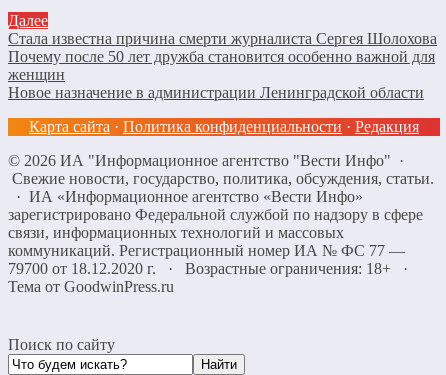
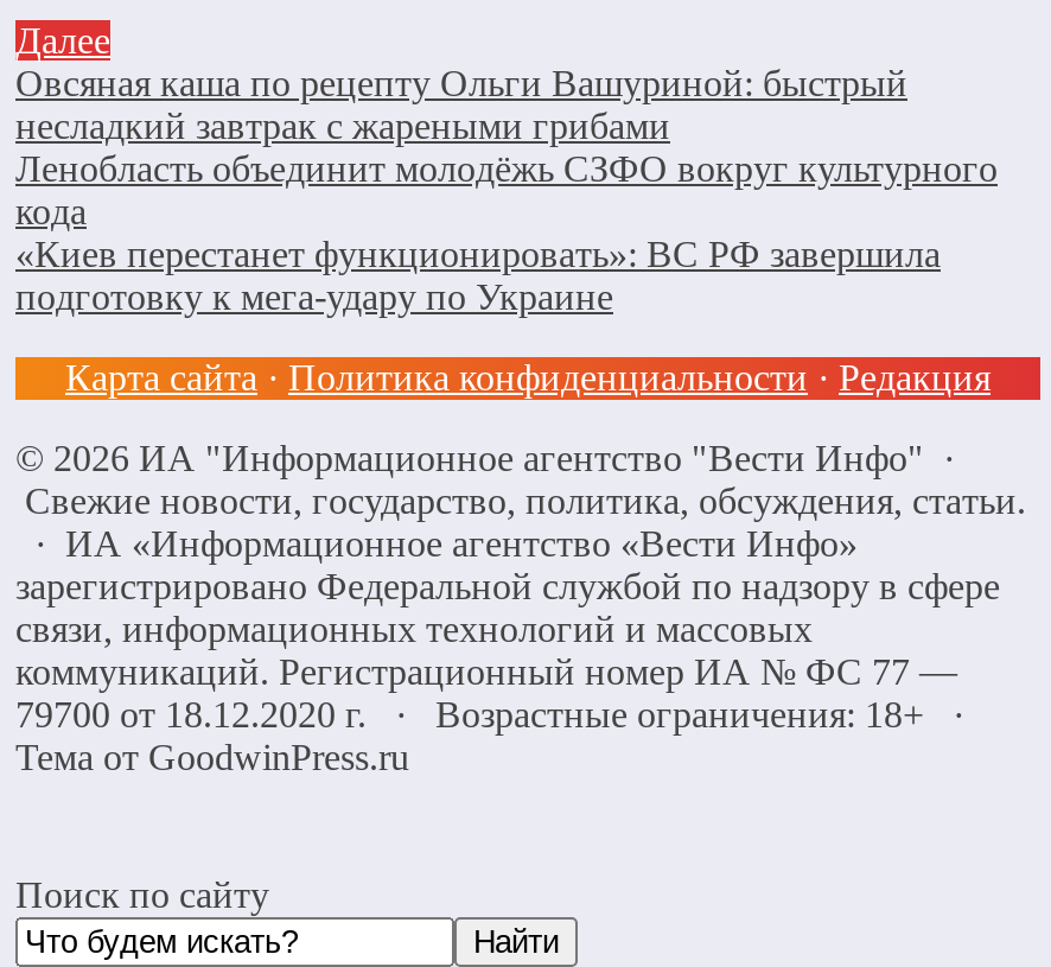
- Стала известна причина смерти журналиста Сергея Шолохова
- Почему после 50 лет дружба становится особенно важной для
- женщин
- Новое назначение в администрации Ленинградской области
+ Овсяная каша по рецепту Ольги Вашуриной: быстрый
+ несладкий завтрак с жареными грибами
+ Ленобласть объединит молодёжь СЗФО вокруг культурного
+ кода
+ «Киев перестанет функционировать»: ВС РФ завершила
+ подготовку к мега-удару по Украине
